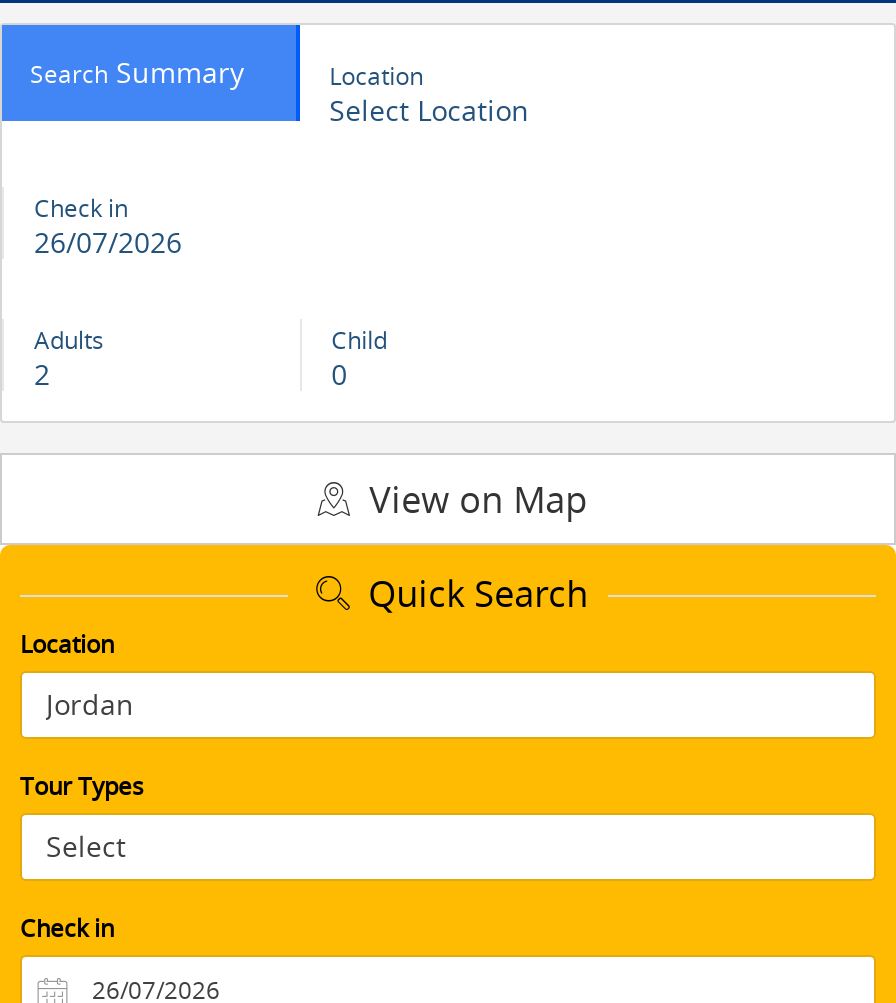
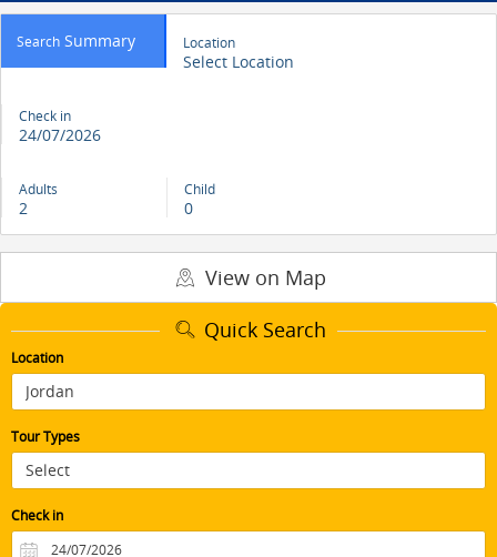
- 26/07/2026
+ 24/07/2026
